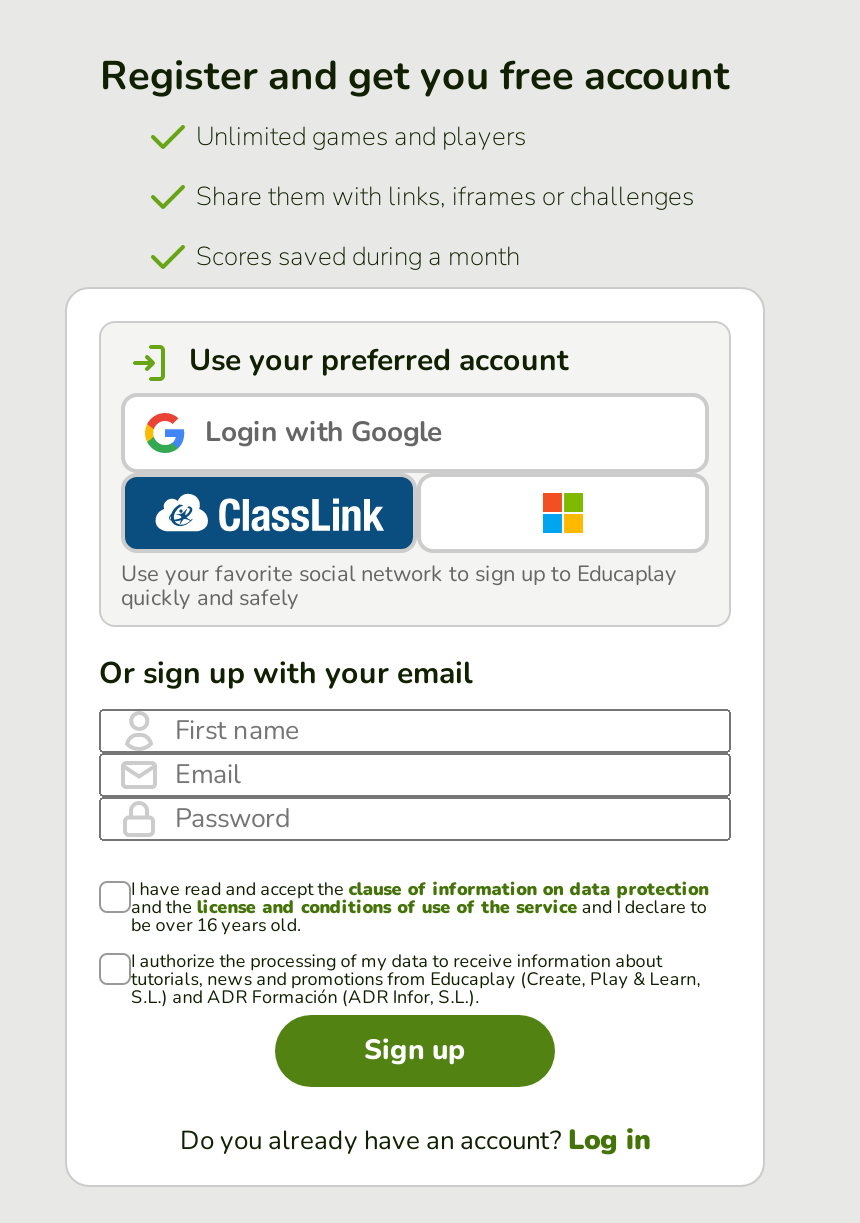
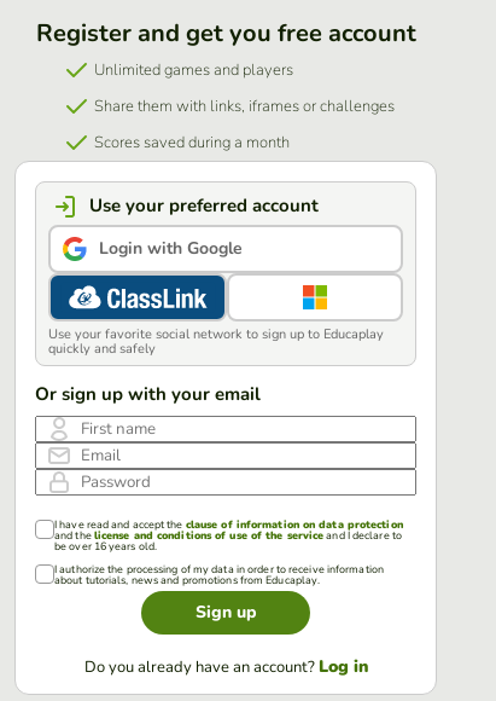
- I authorize the processing of my data to receive information about
- tutorials, news and promotions from Educaplay (Create, Play & Learn,
- S.L.) and ADR Formación (ADR Infor, S.L.).
+ I authorize the processing of my data in order to receive information
+ about tutorials, news and promotions from Educaplay.
